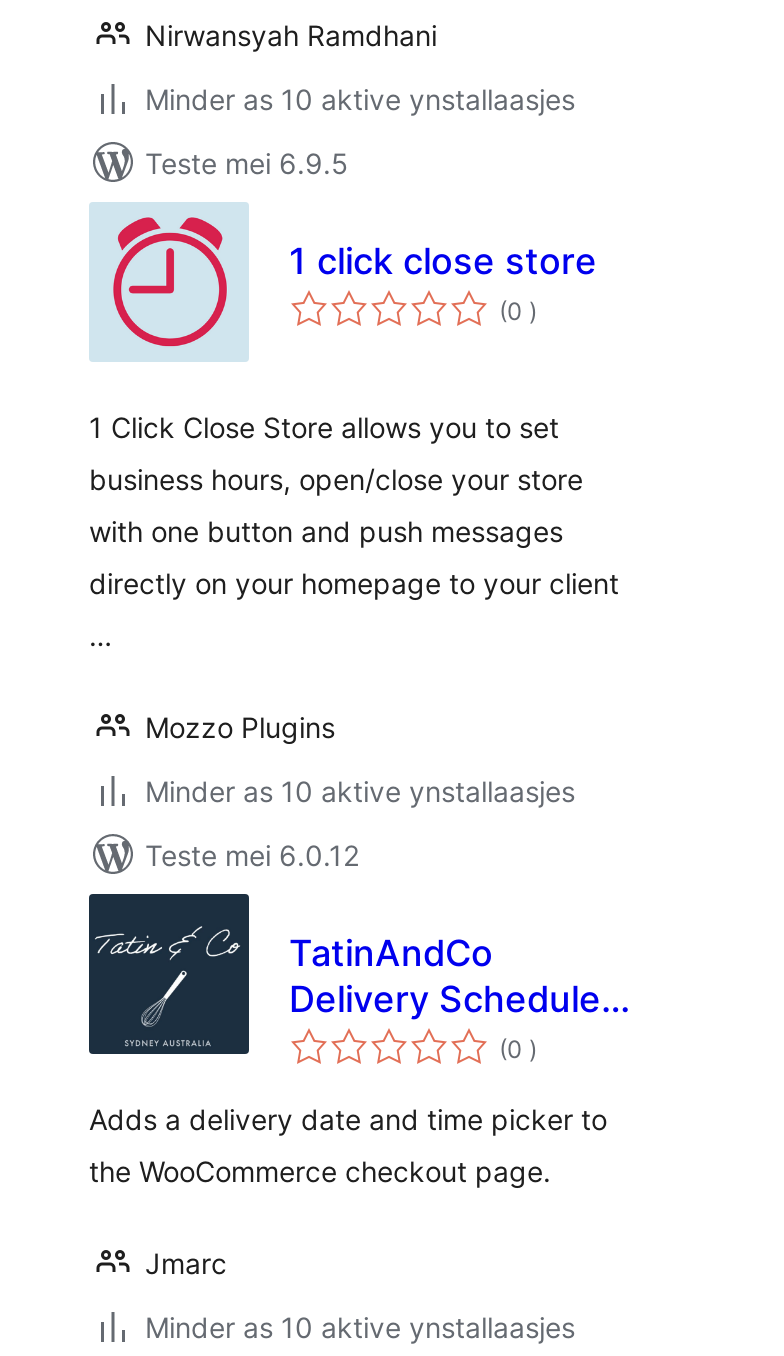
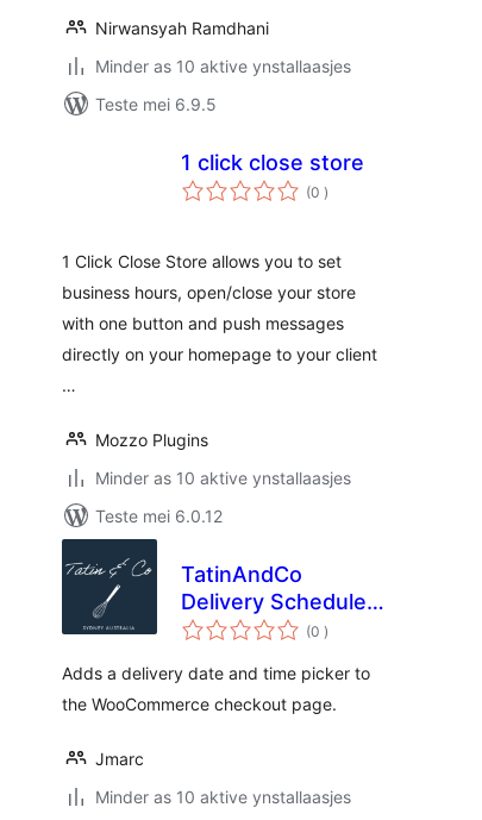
- [image]
